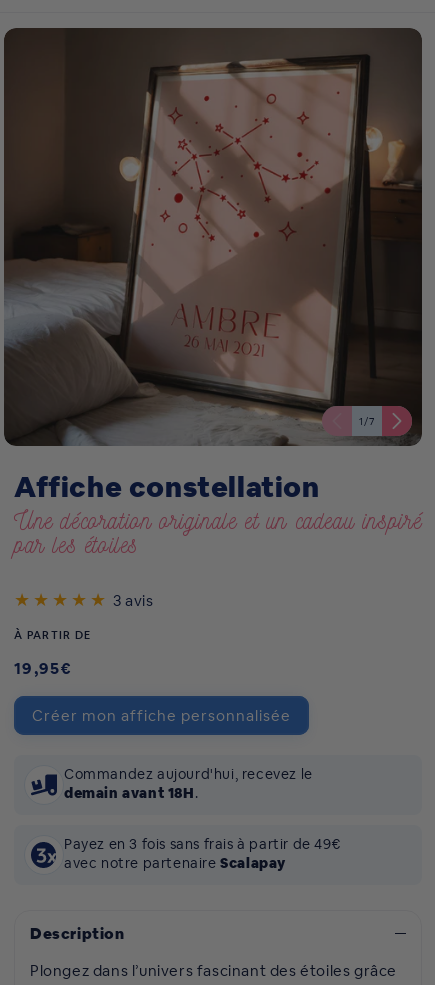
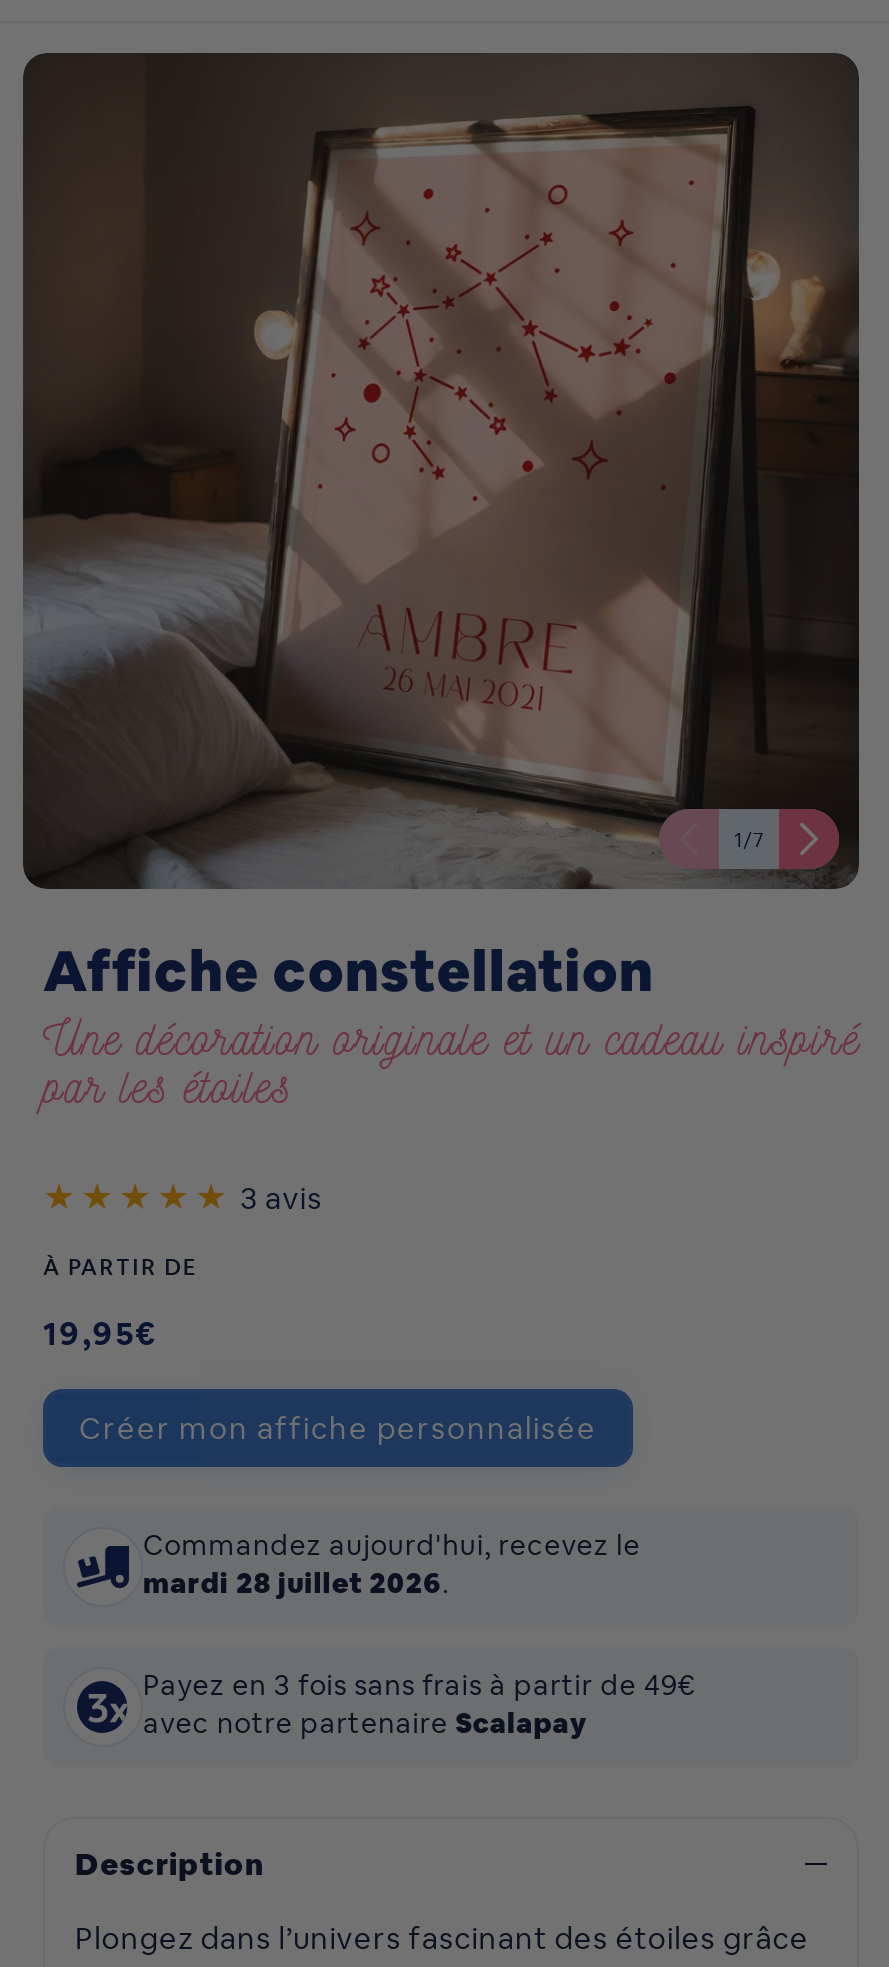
- demain avant 18H.
+ mardi 28 juillet 2026.
